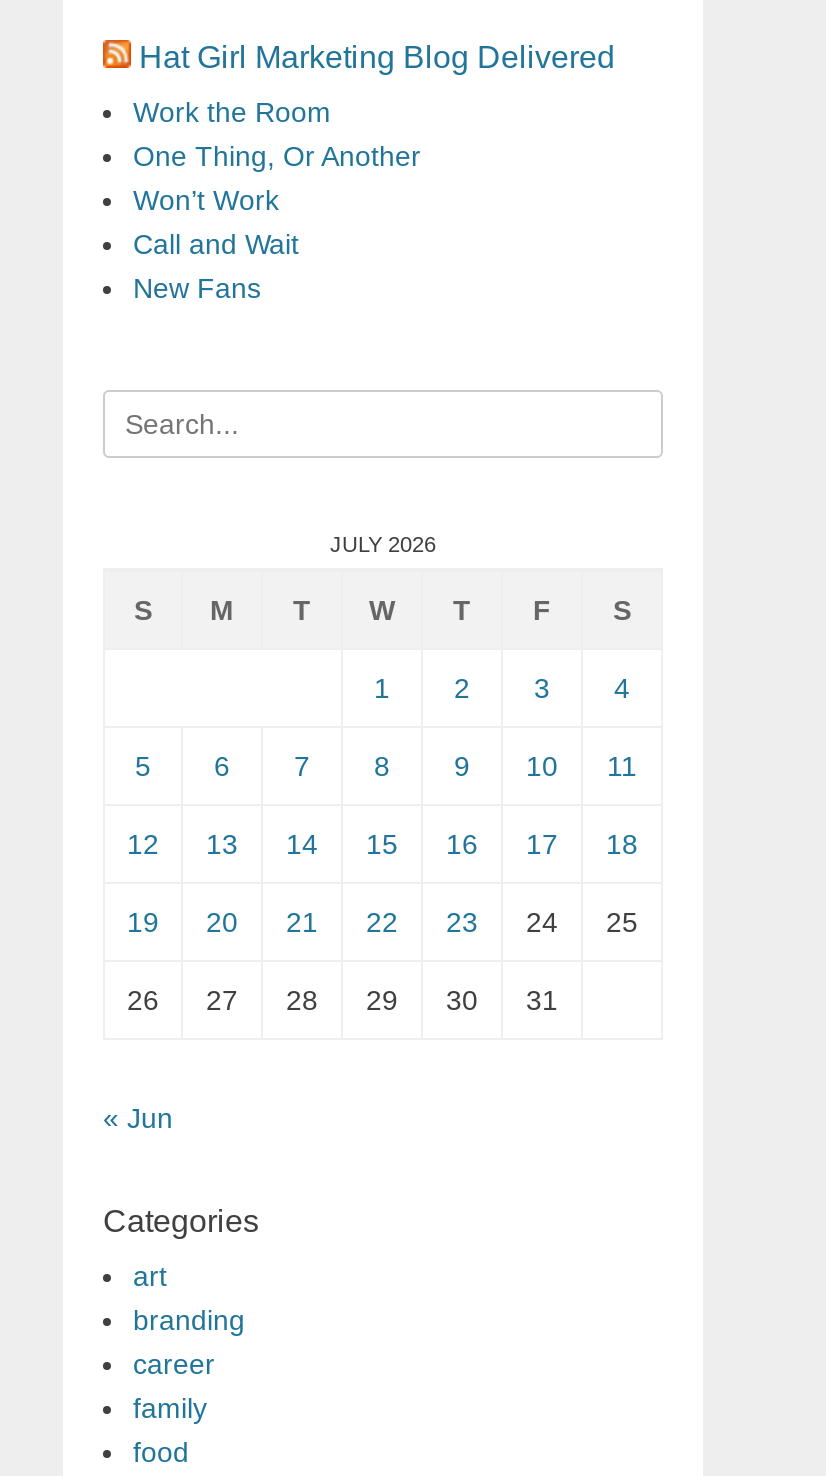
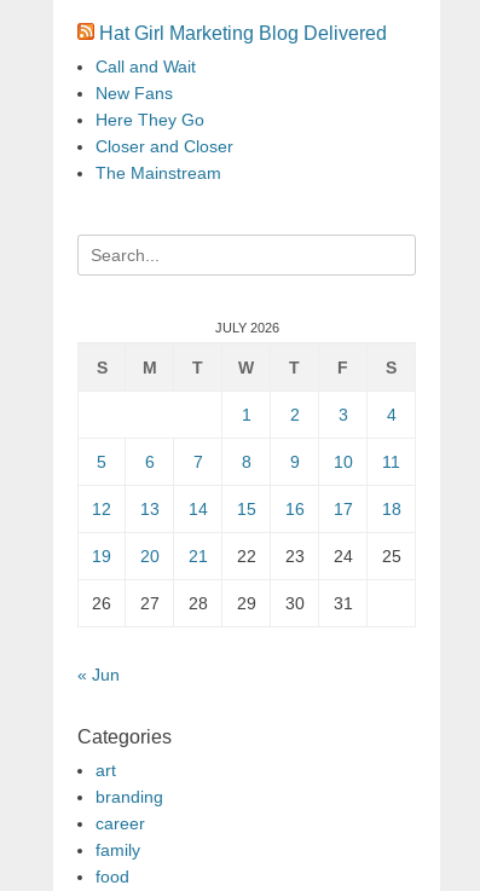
- Work the Room
- One Thing, Or Another
- Won’t Work

moved up: Call and Wait | New Fans

+ Here They Go
+ Closer and Closer
+ The Mainstream
